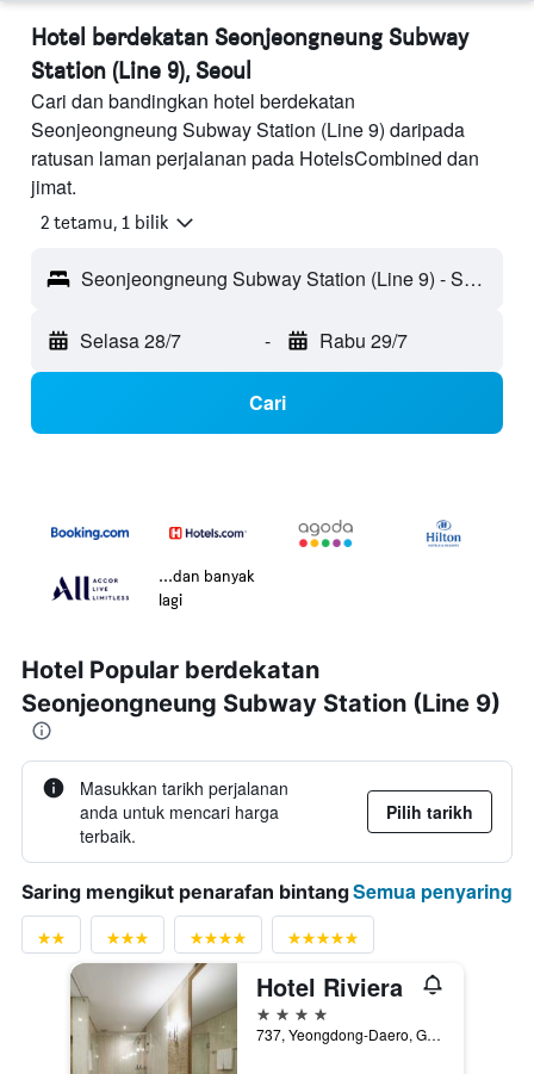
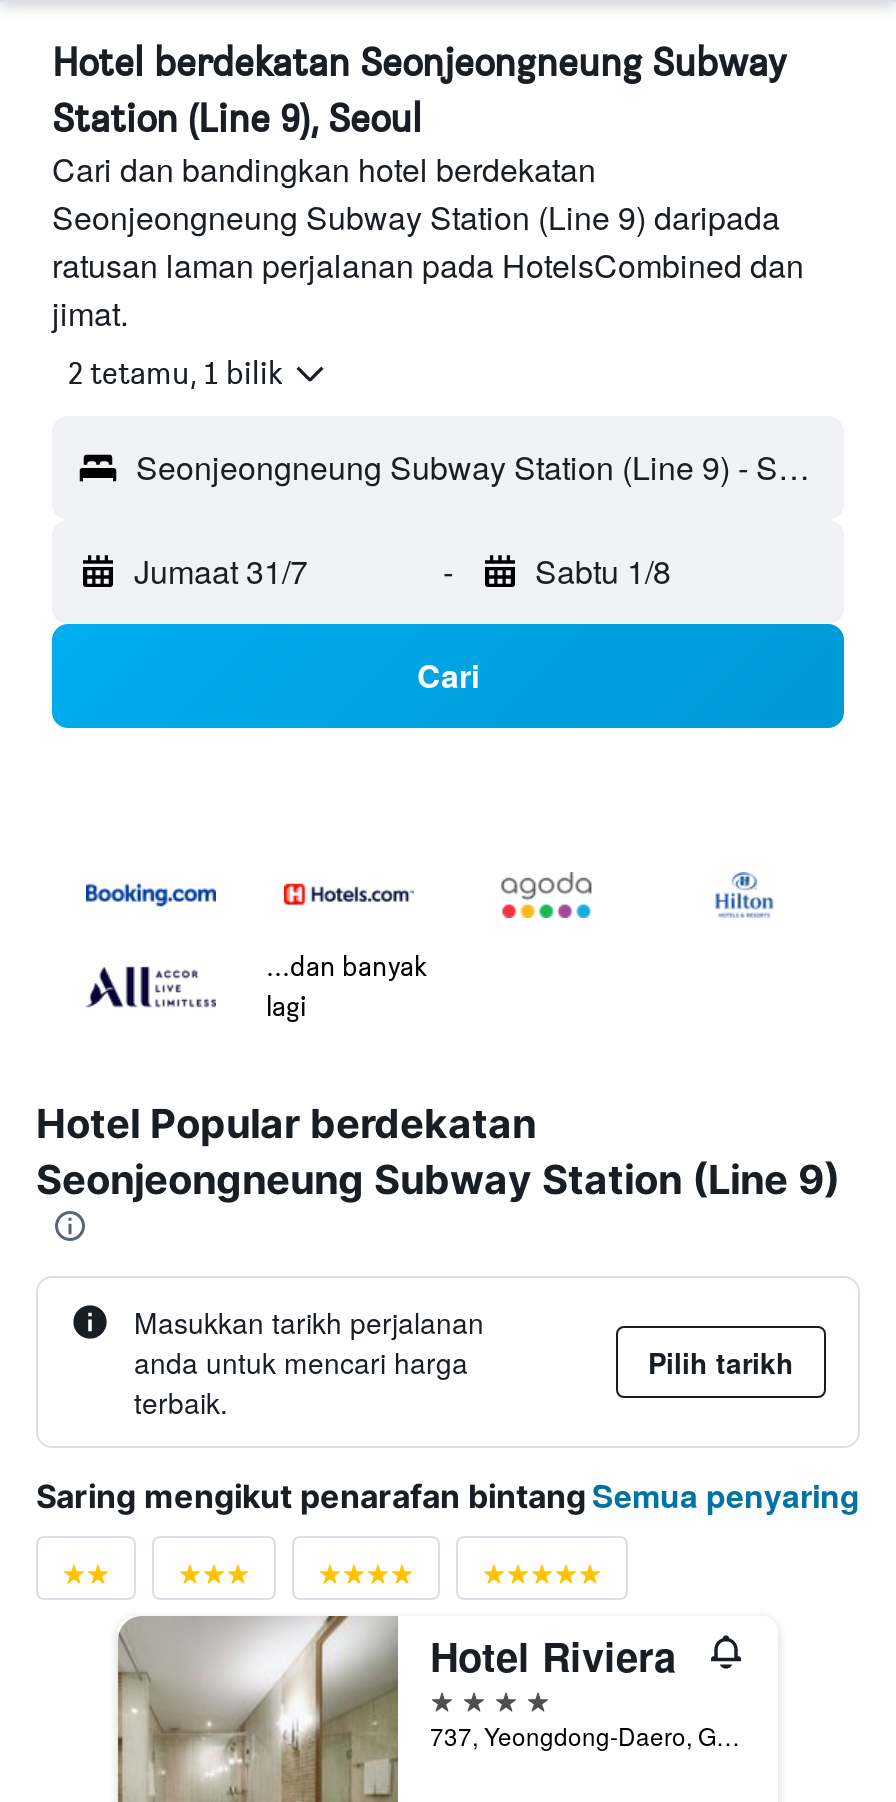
- Selasa 28/7
+ Jumaat 31/7

- Rabu 29/7
+ Sabtu 1/8
